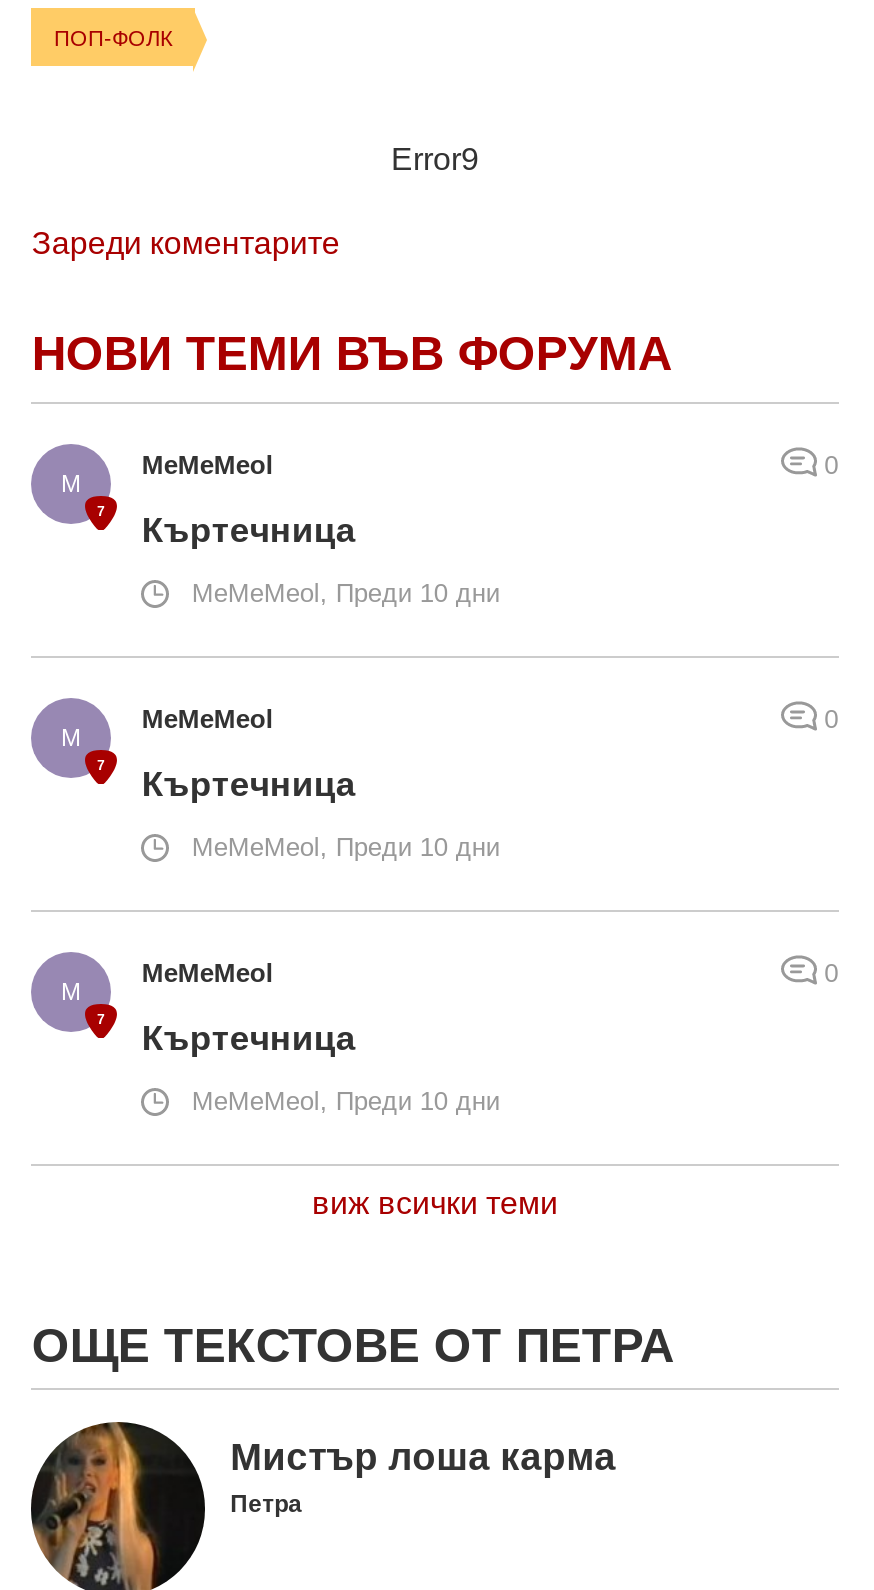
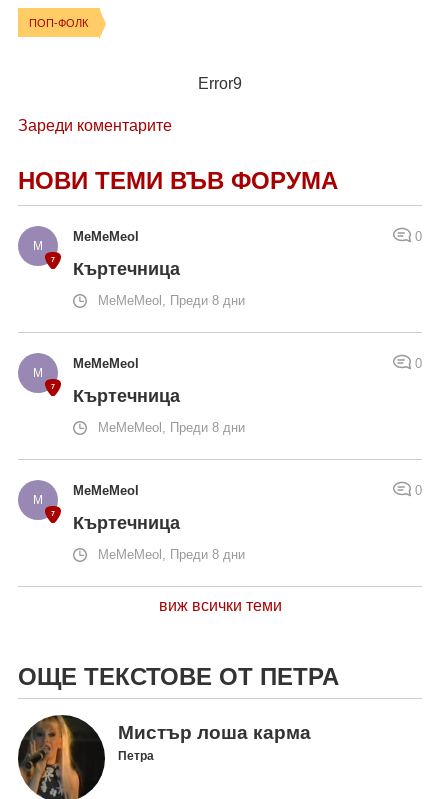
- MeMeMeol, Преди 10 дни
+ MeMeMeol, Преди 8 дни

- MeMeMeol, Преди 10 дни
+ MeMeMeol, Преди 8 дни

- MeMeMeol, Преди 10 дни
+ MeMeMeol, Преди 8 дни
